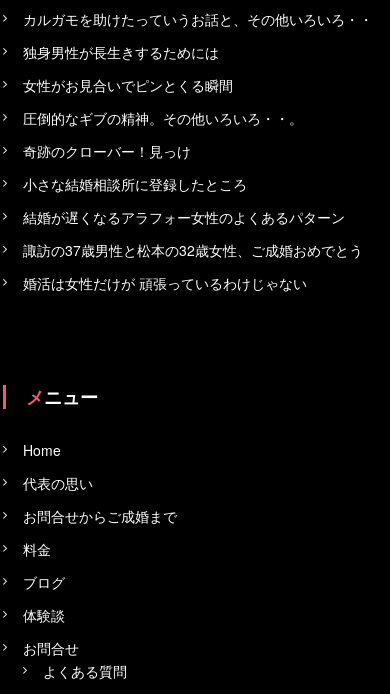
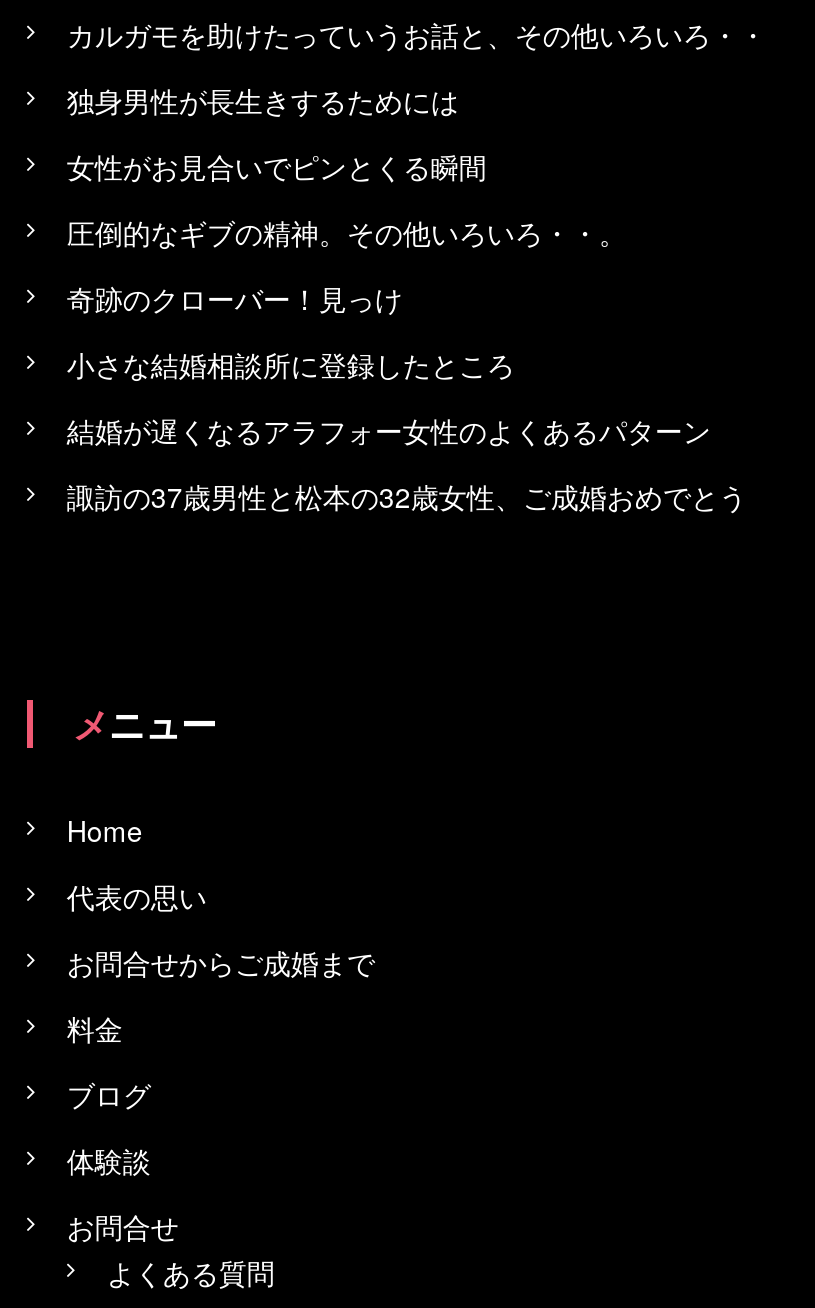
- 婚活は女性だけが 頑張っているわけじゃない
